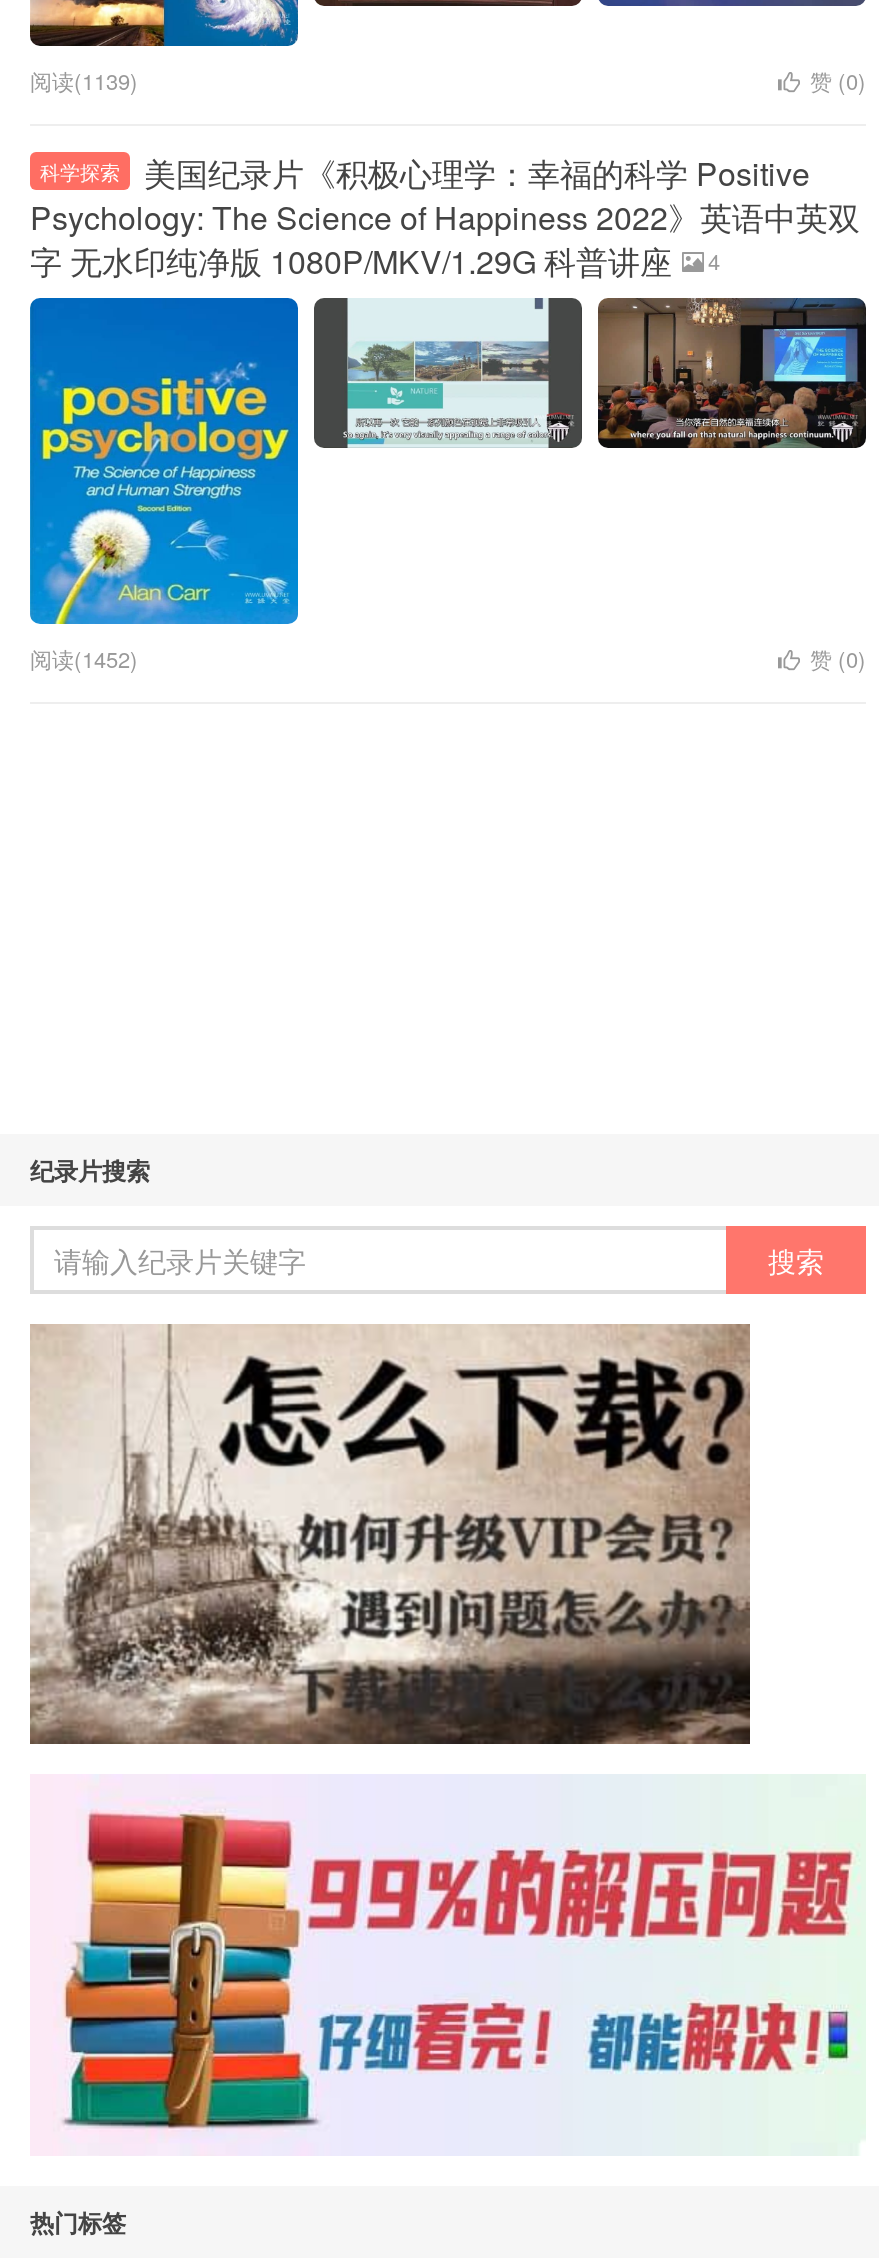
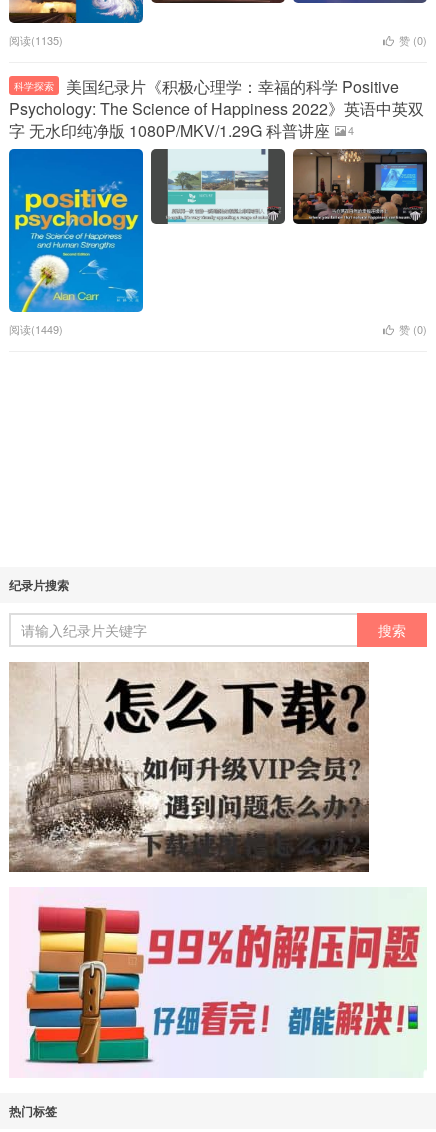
- 阅读(1139)
+ 阅读(1135)

- 阅读(1452)
+ 阅读(1449)
